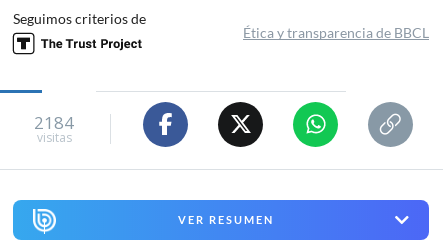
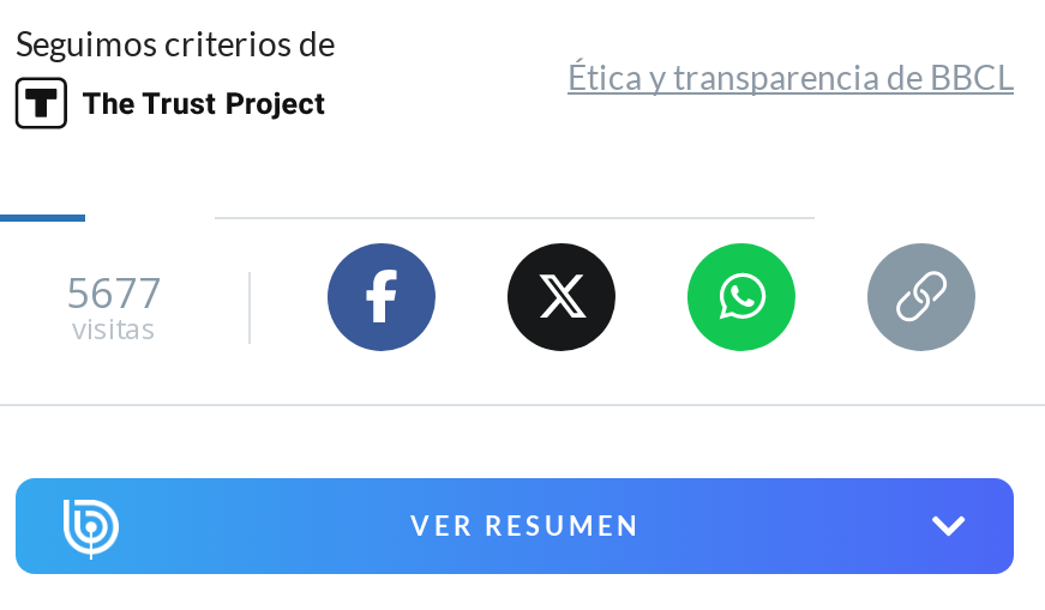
- 2184
+ 5677
